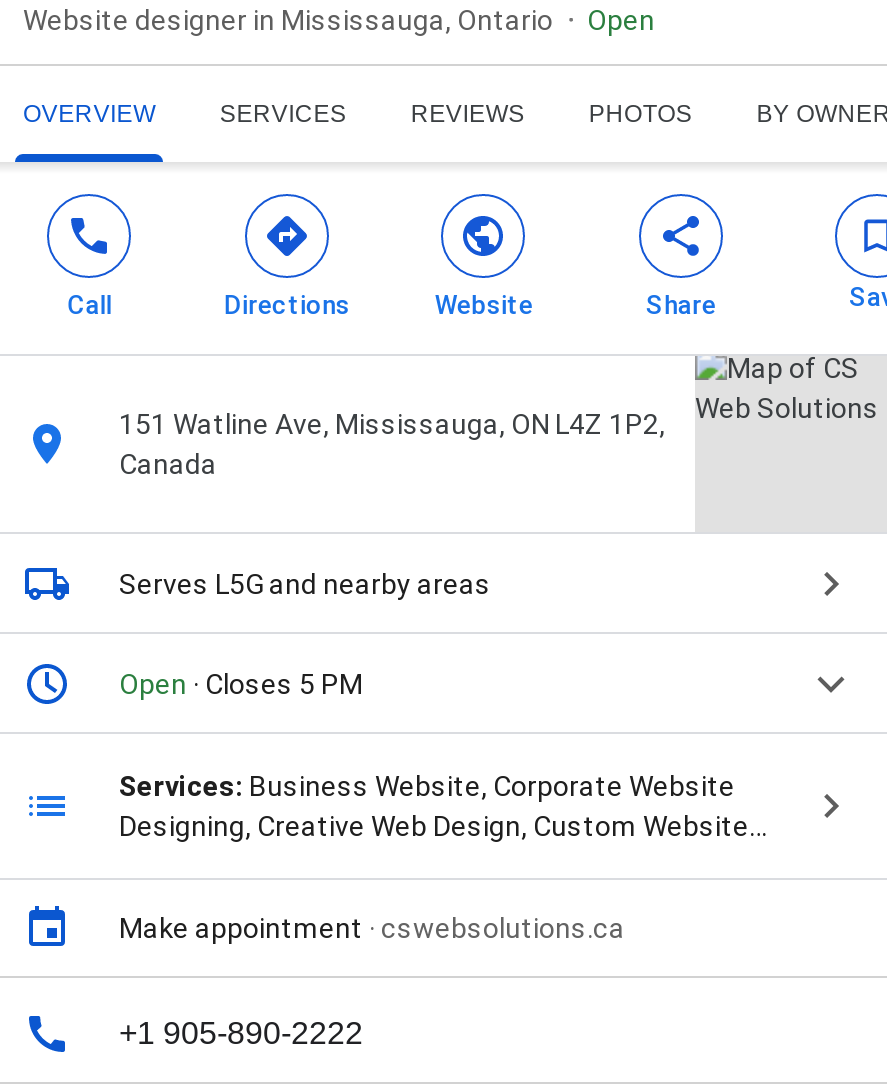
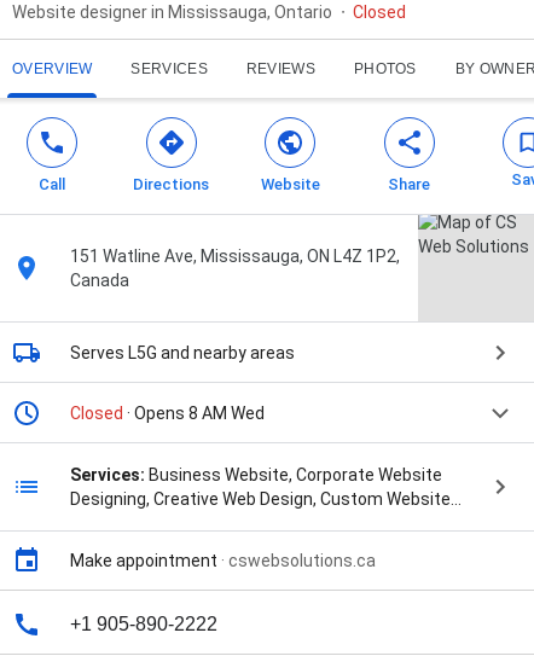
- Open
+ Closed

- Open · Closes 5 PM
+ Closed · Opens 8 AM Wed
